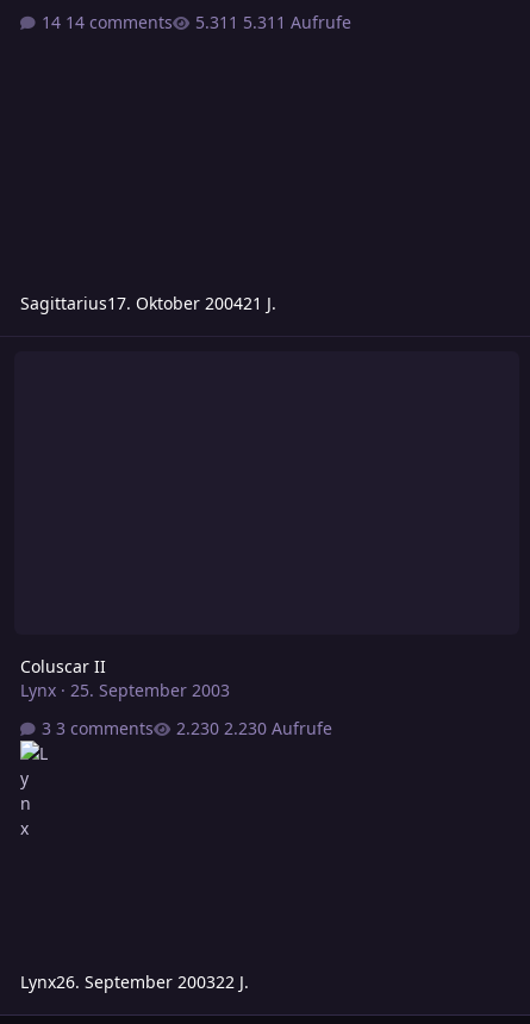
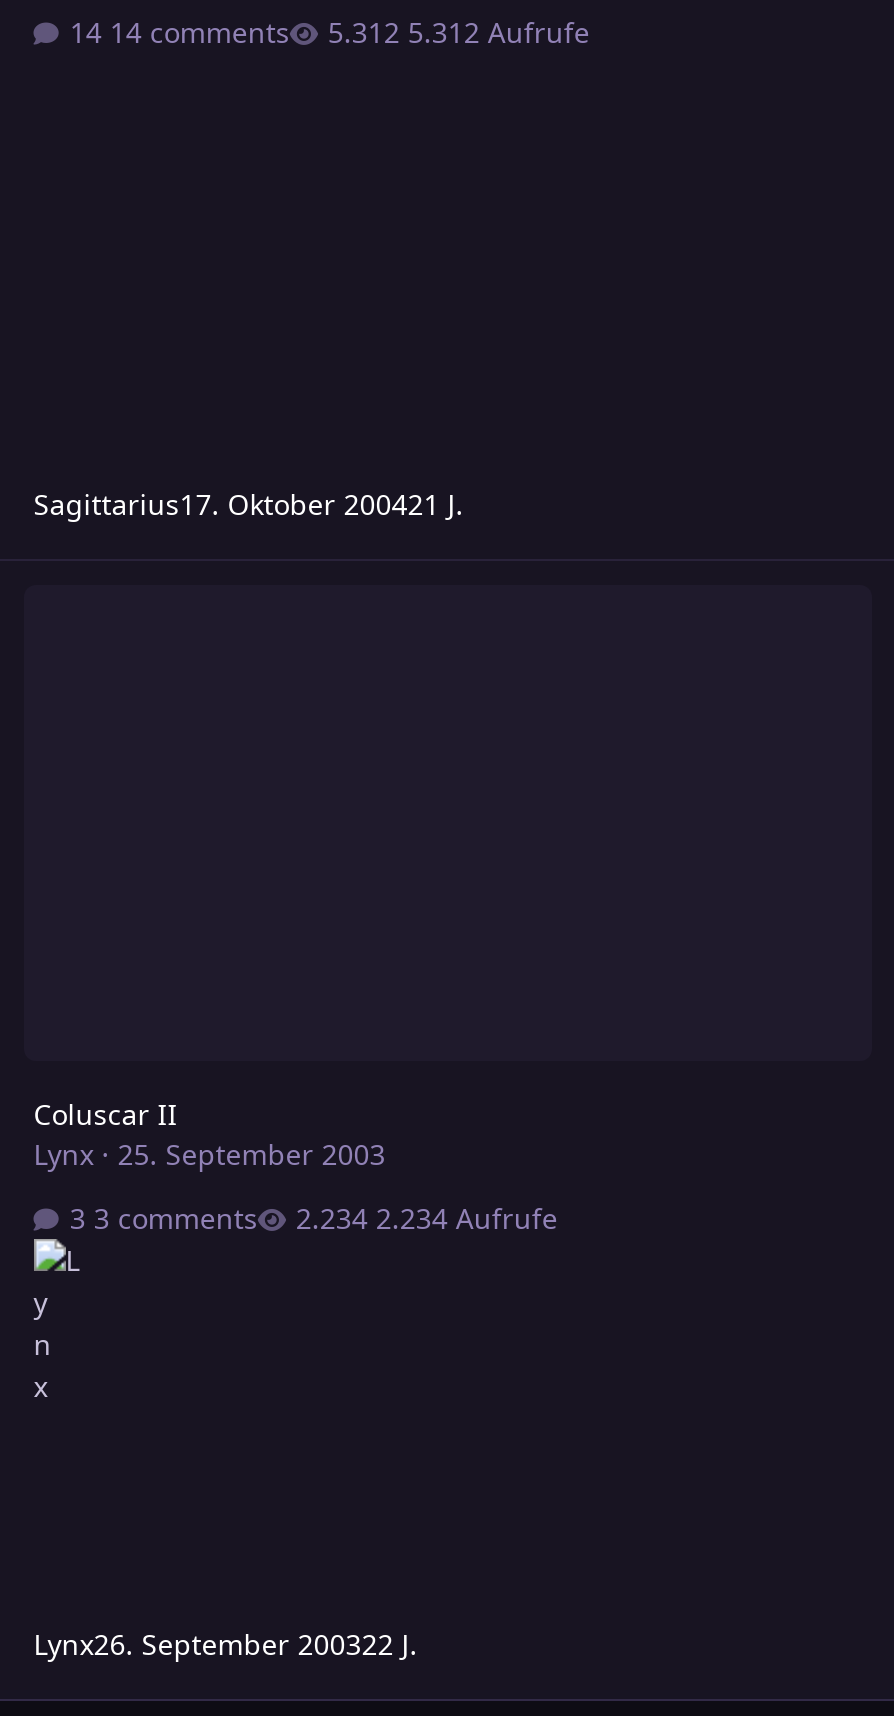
- 5.311 Aufrufe
+ 5.312 Aufrufe

- 2.230 Aufrufe
+ 2.234 Aufrufe
